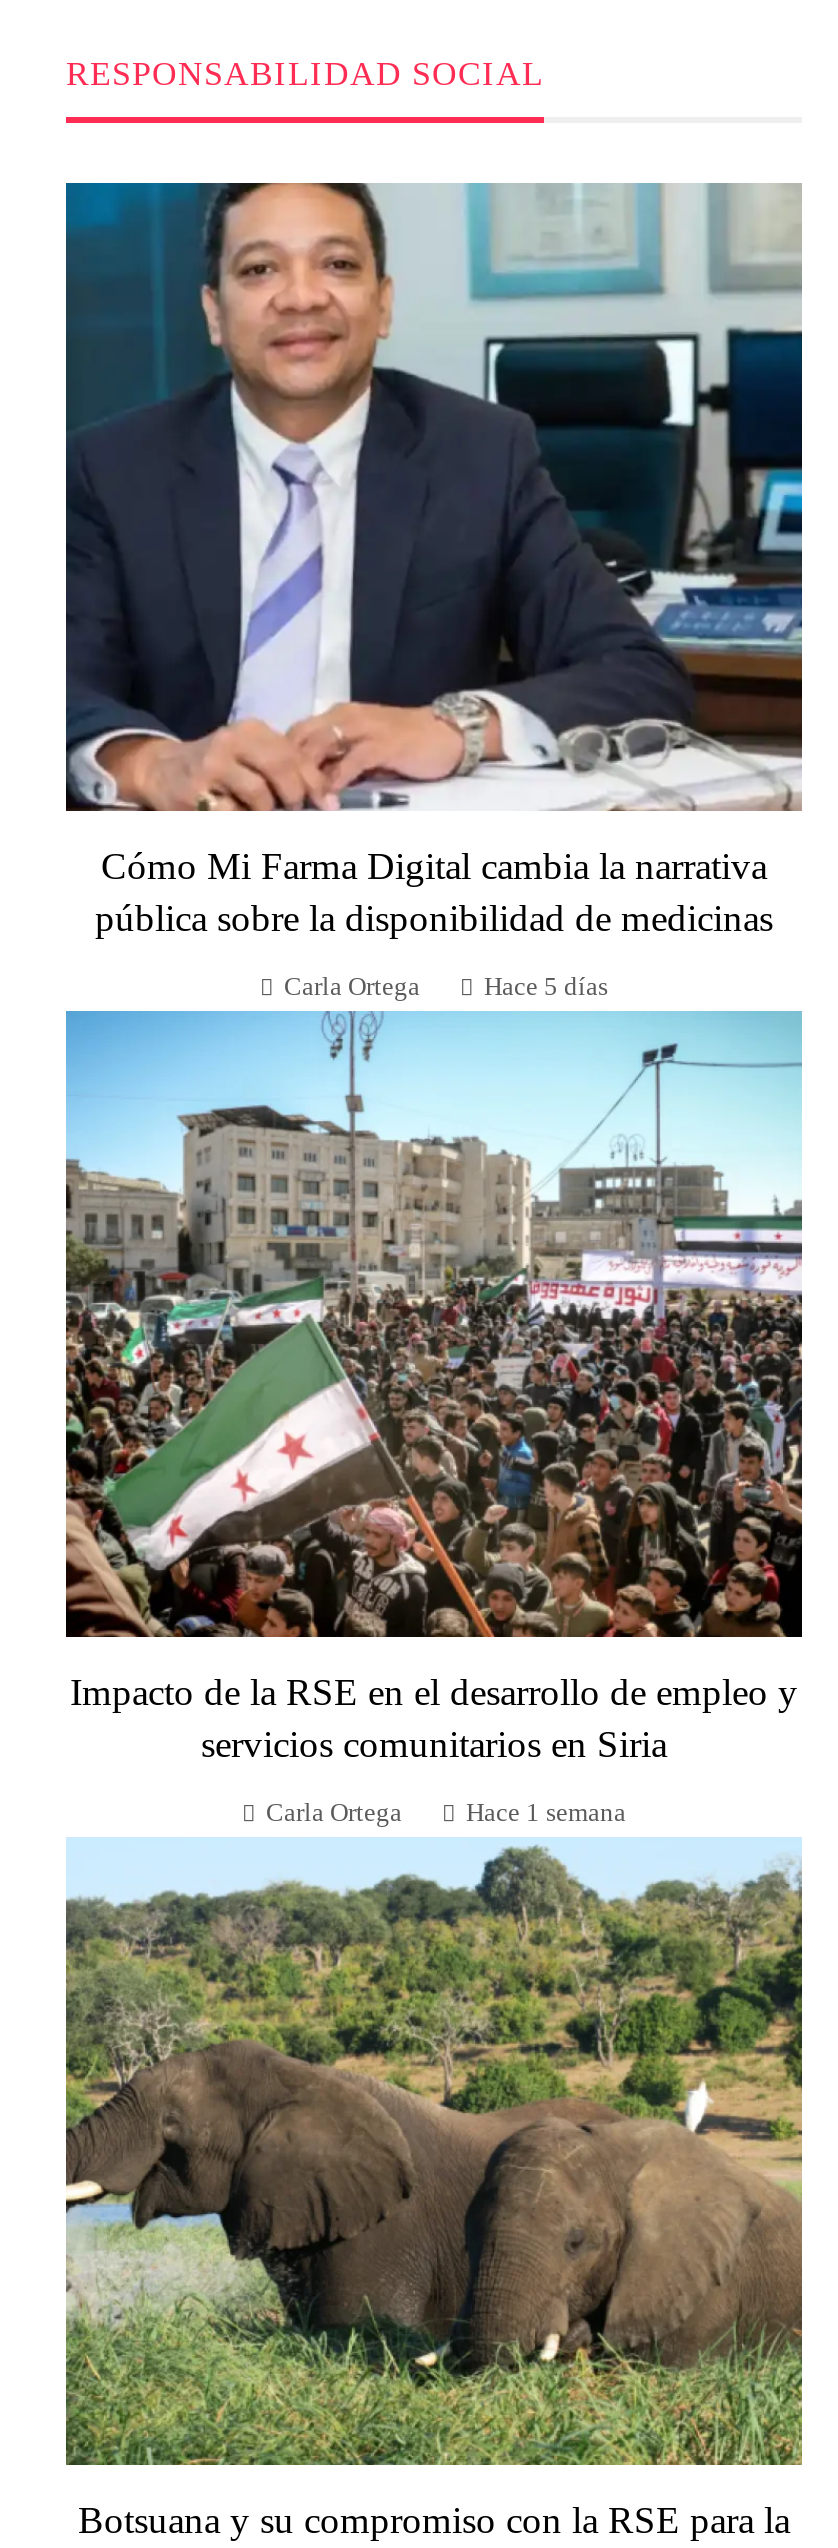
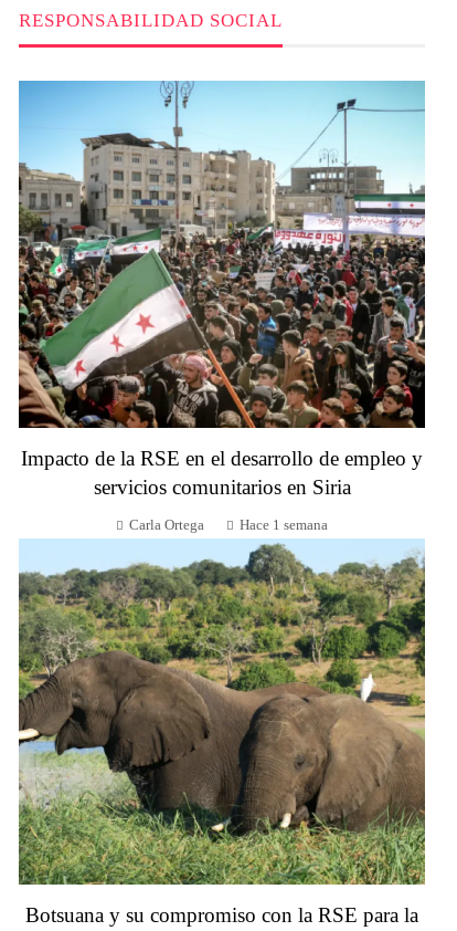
- [image]
- Cómo Mi Farma Digital cambia la narrativa
- pública sobre la disponibilidad de medicinas
- Carla Ortega
- Hace 5 días
